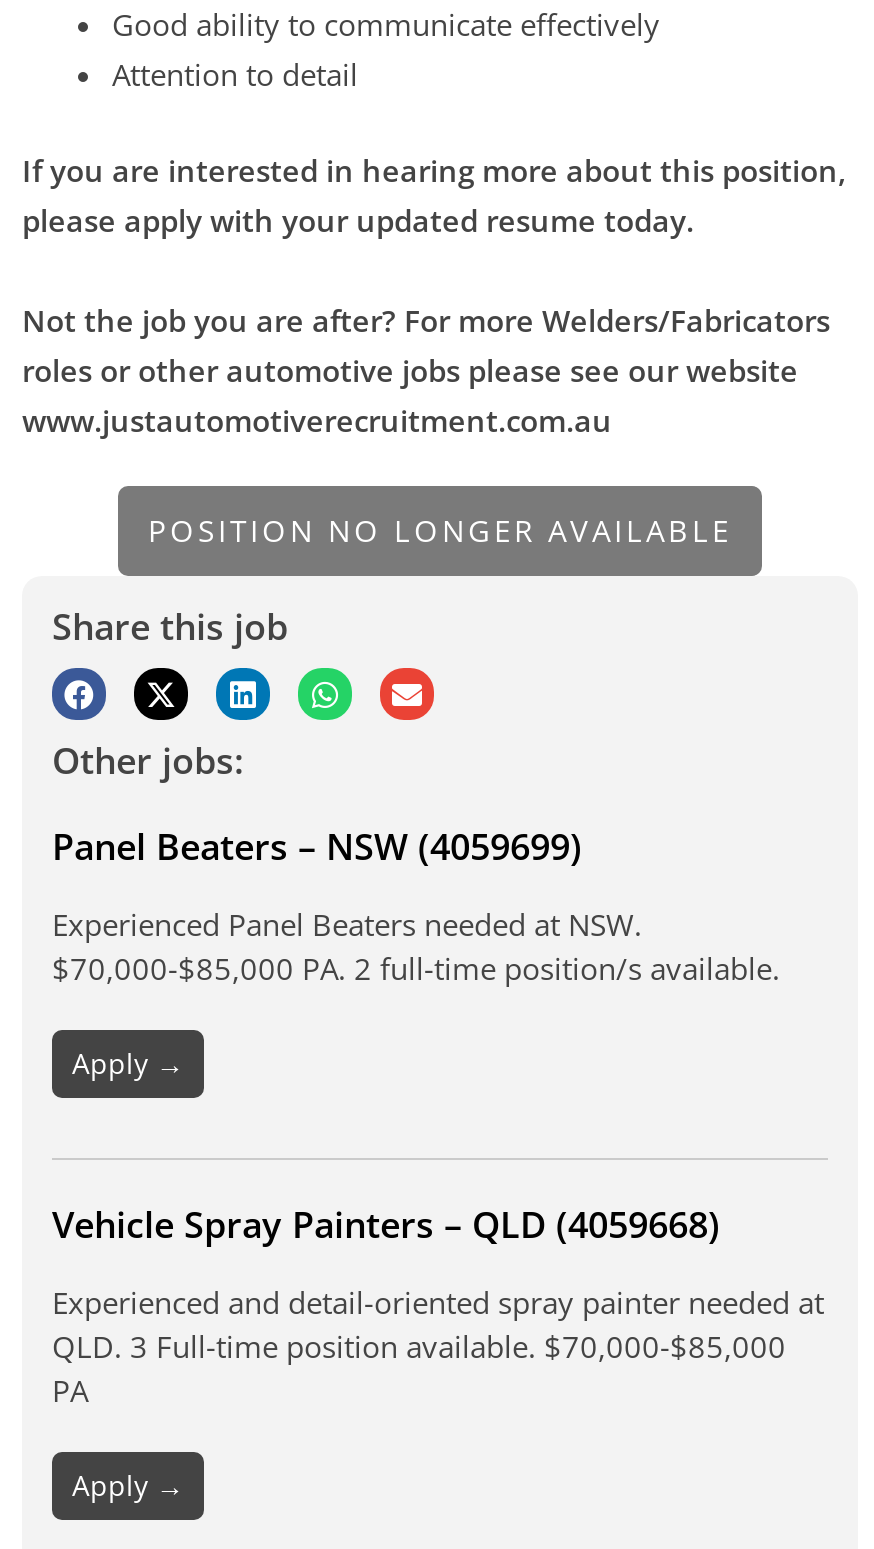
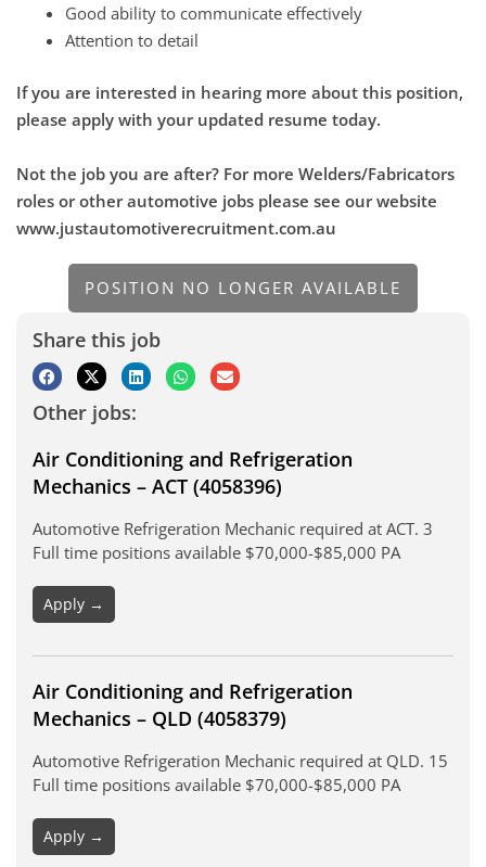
- Panel Beaters – NSW (4059699)
+ Air Conditioning and Refrigeration
+ Mechanics – ACT (4058396)

- Experienced Panel Beaters needed at NSW.
- $70,000-$85,000 PA. 2 full-time position/s available.
+ Automotive Refrigeration Mechanic required at ACT. 3
+ Full time positions available $70,000-$85,000 PA

- Vehicle Spray Painters – QLD (4059668)
+ Air Conditioning and Refrigeration
+ Mechanics – QLD (4058379)

- Experienced and detail-oriented spray painter needed at
- QLD. 3 Full-time position available. $70,000-$85,000
- PA
+ Automotive Refrigeration Mechanic required at QLD. 15
+ Full time positions available $70,000-$85,000 PA
